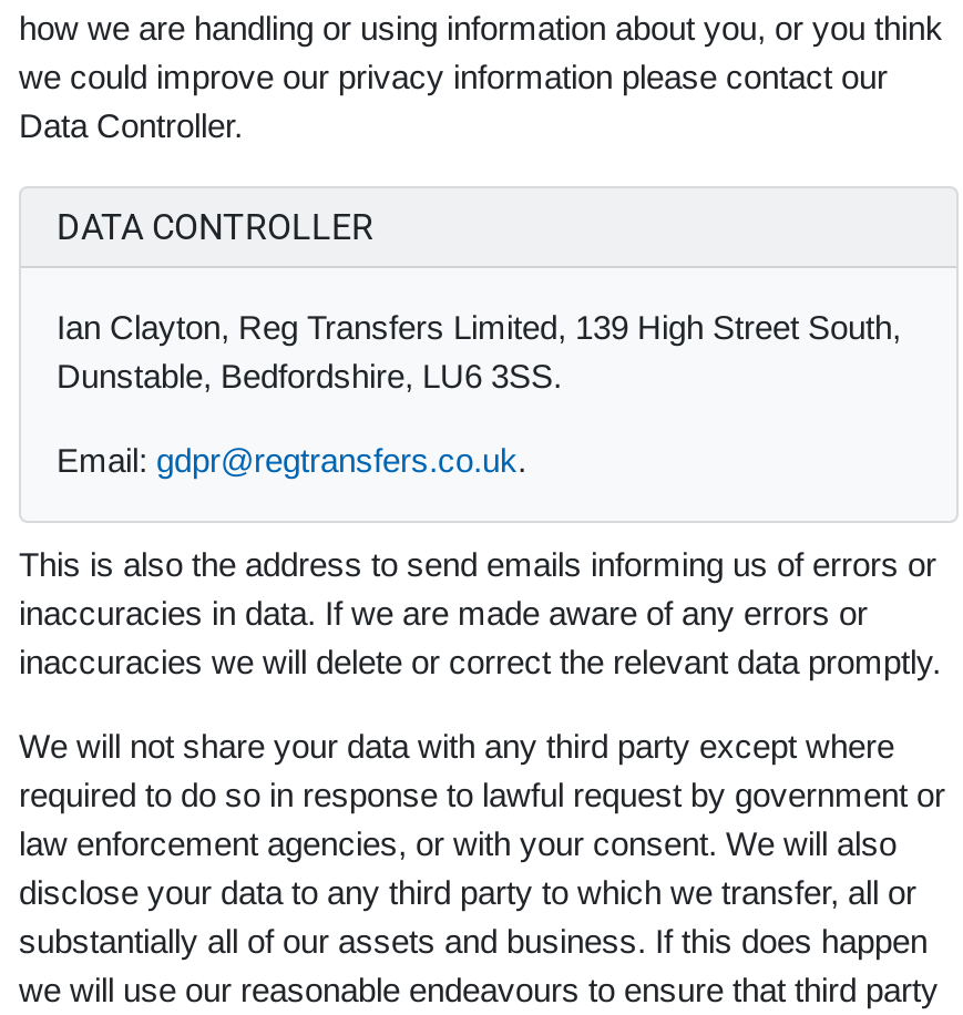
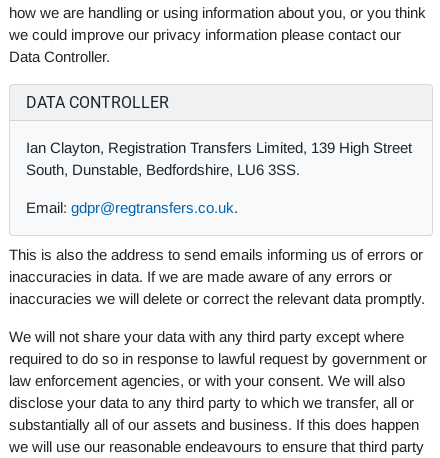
- Ian Clayton, Reg Transfers Limited, 139 High Street South,
- Dunstable, Bedfordshire, LU6 3SS.
+ Ian Clayton, Registration Transfers Limited, 139 High Street
+ South, Dunstable, Bedfordshire, LU6 3SS.
